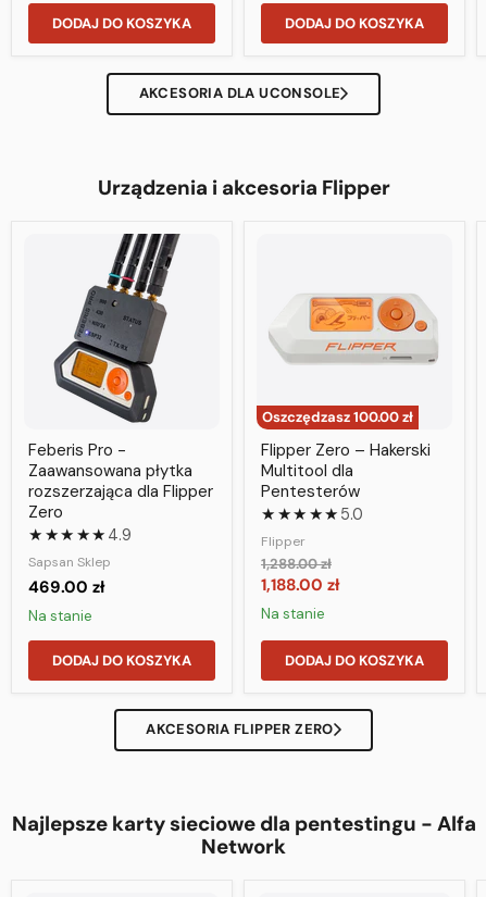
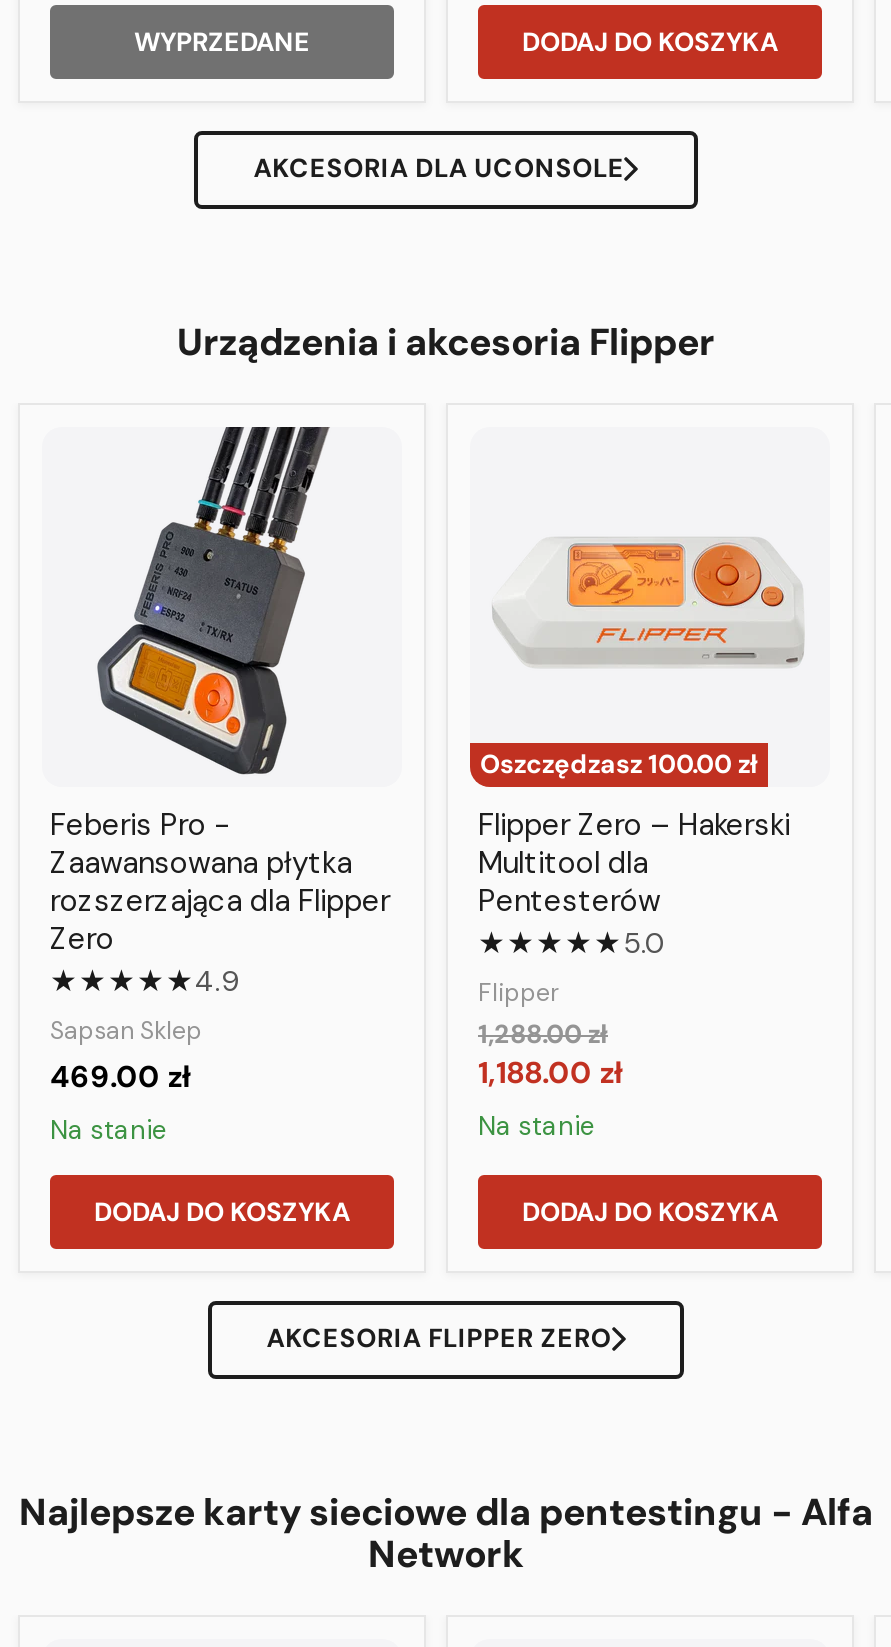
- DODAJ DO KOSZYKA
+ WYPRZEDANE
